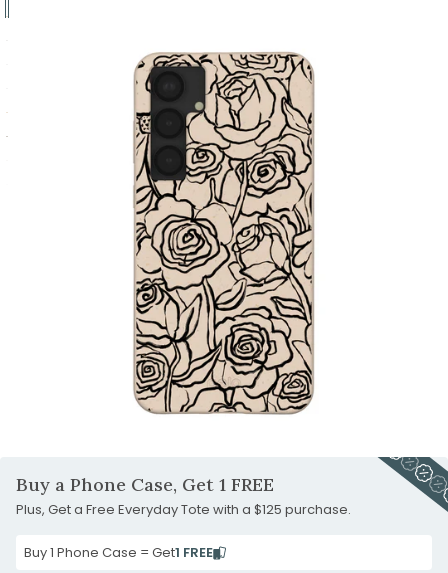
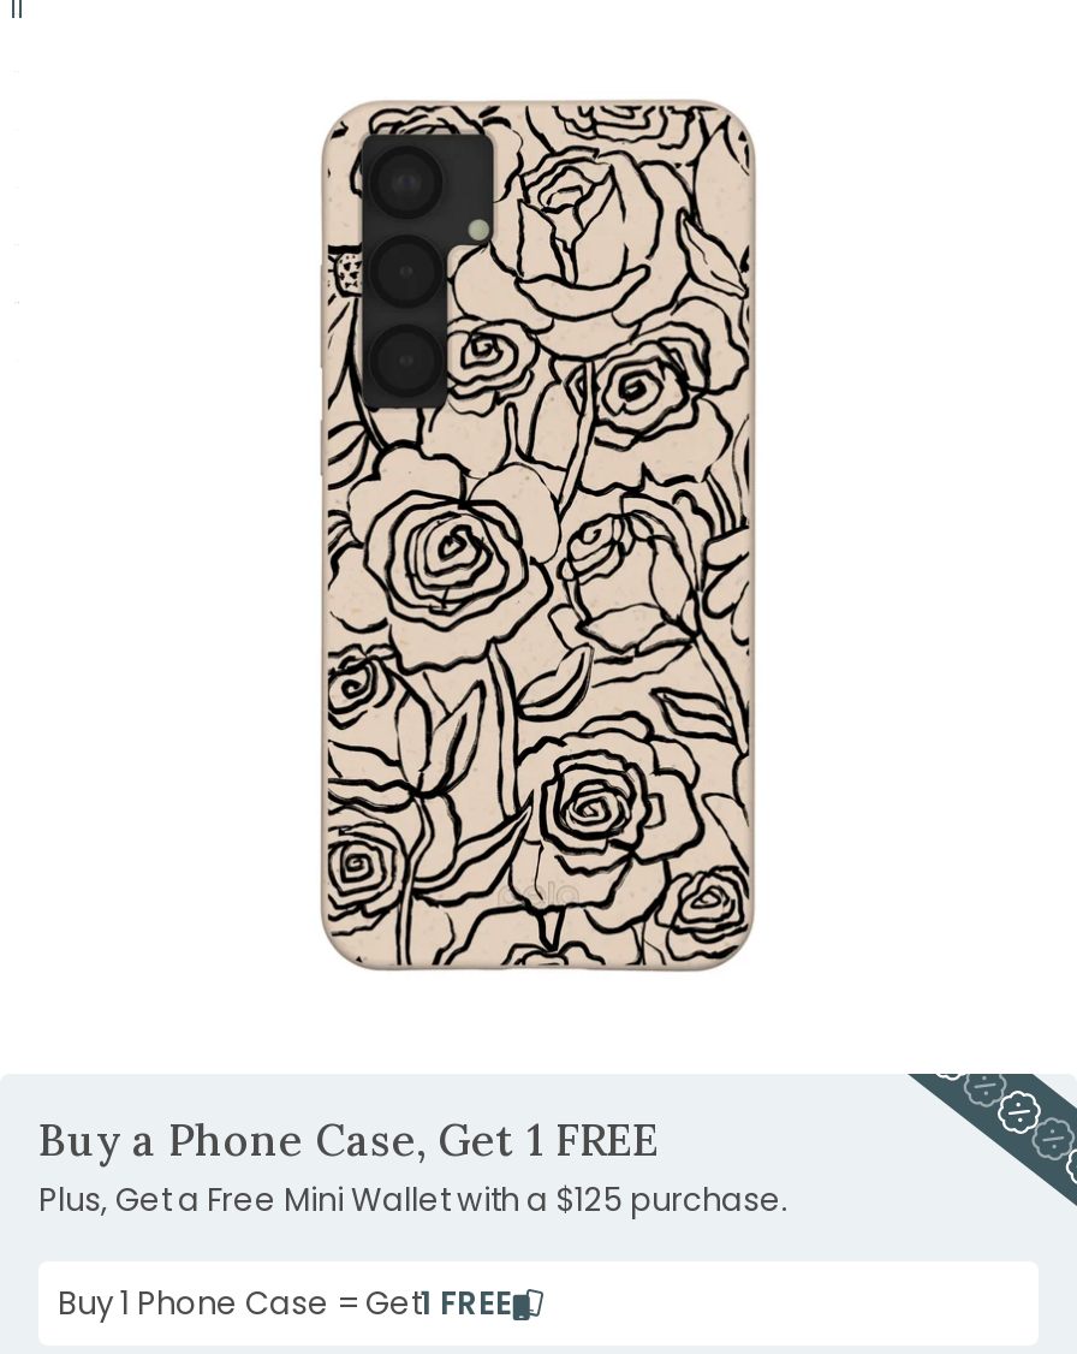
- Plus, Get a Free Everyday Tote with a $125 purchase.
+ Plus, Get a Free Mini Wallet with a $125 purchase.
